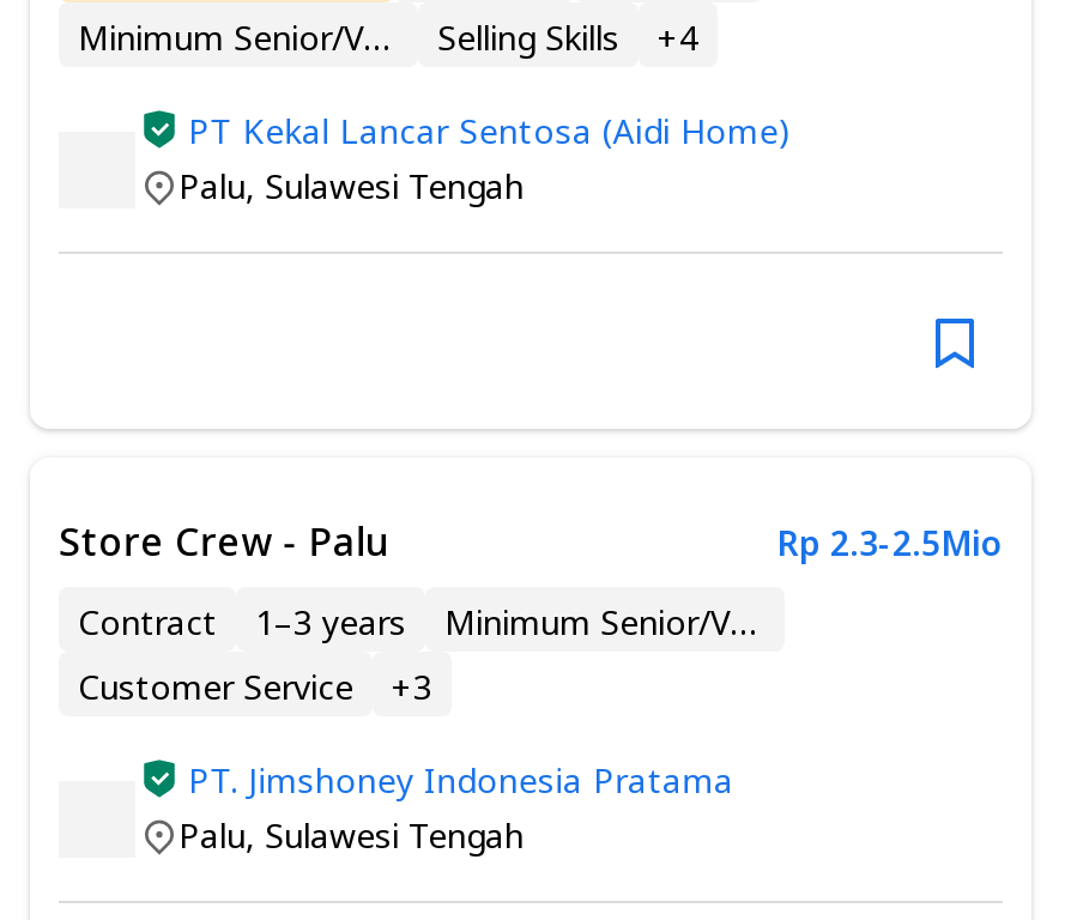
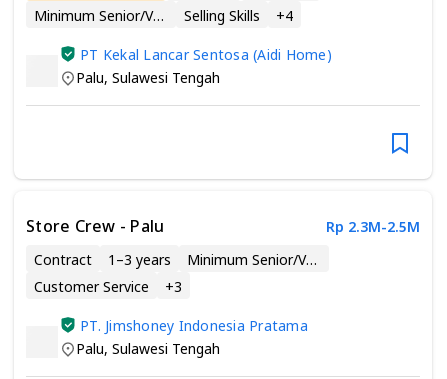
- Rp 2.3-2.5Mio
+ Rp 2.3M-2.5M
